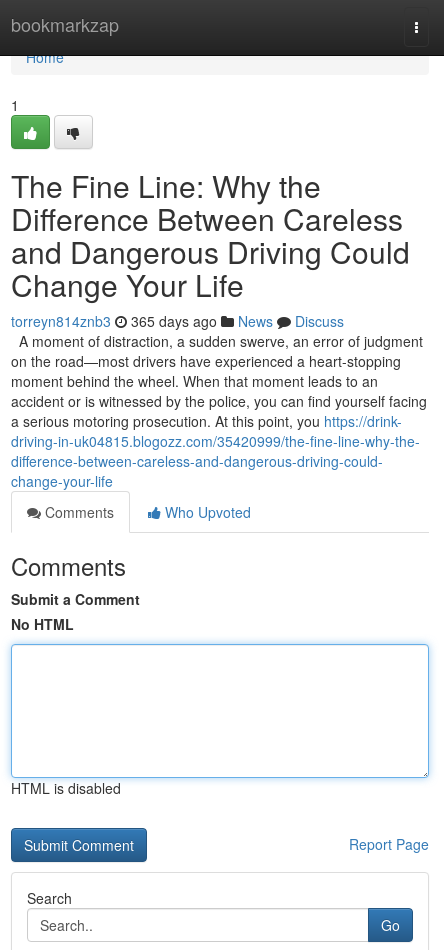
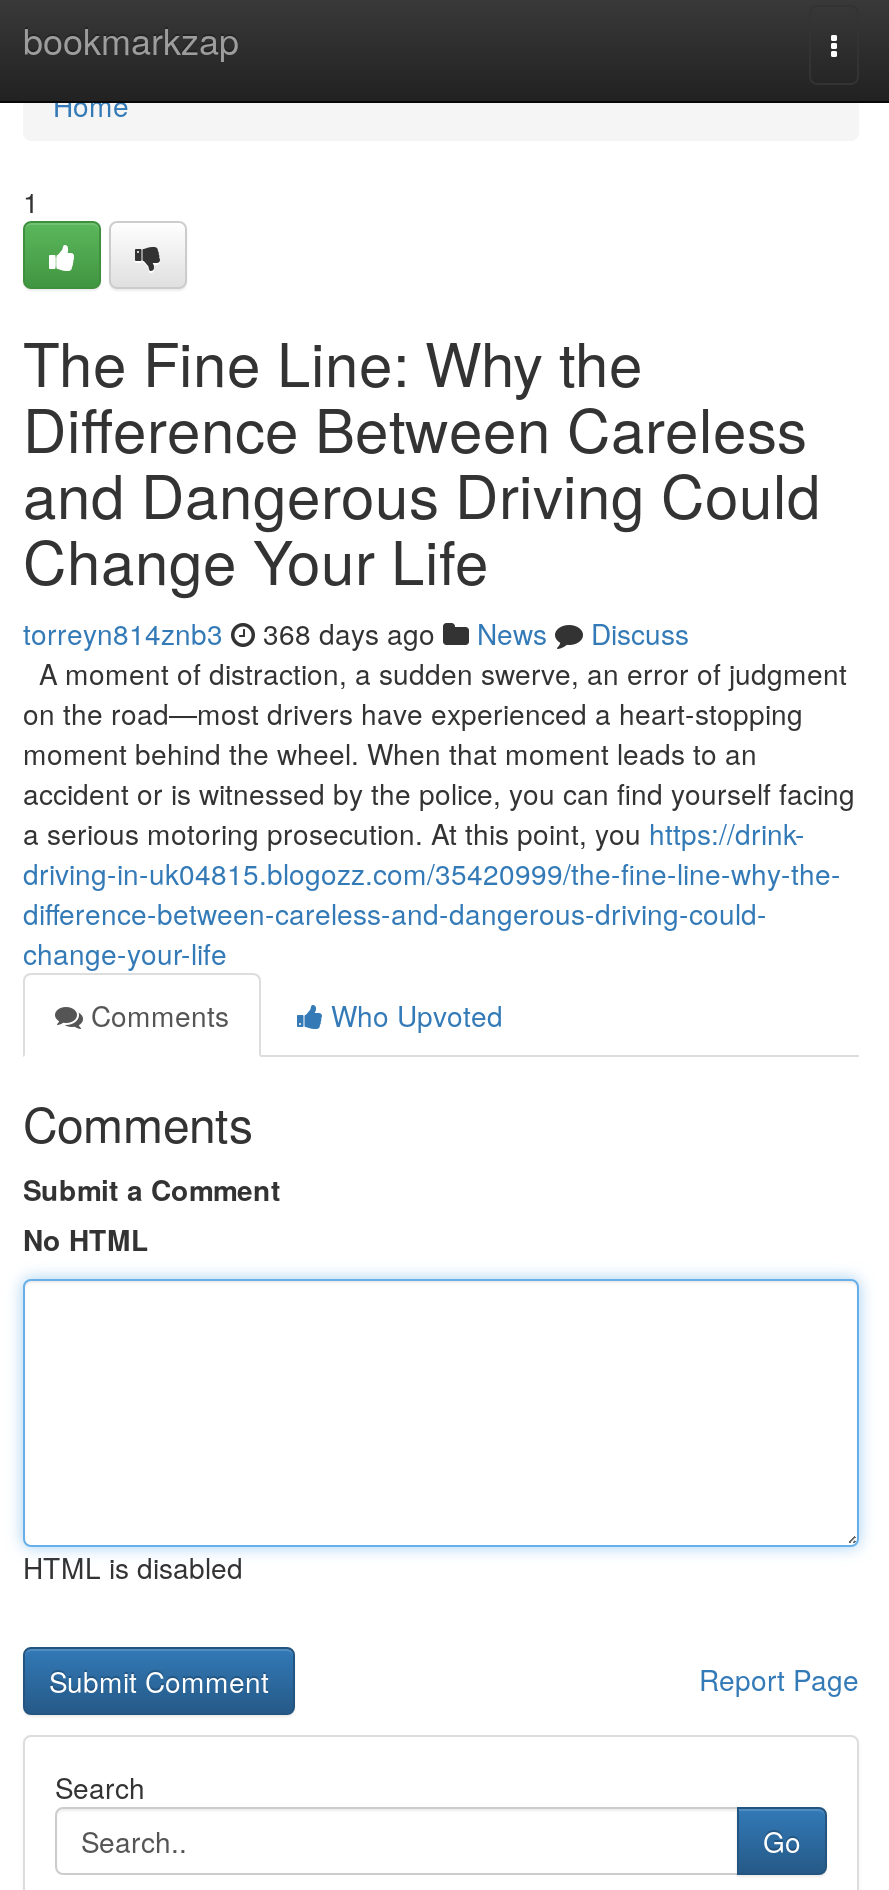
- torreyn814znb3 365 days ago News Discuss
+ torreyn814znb3 368 days ago News Discuss
